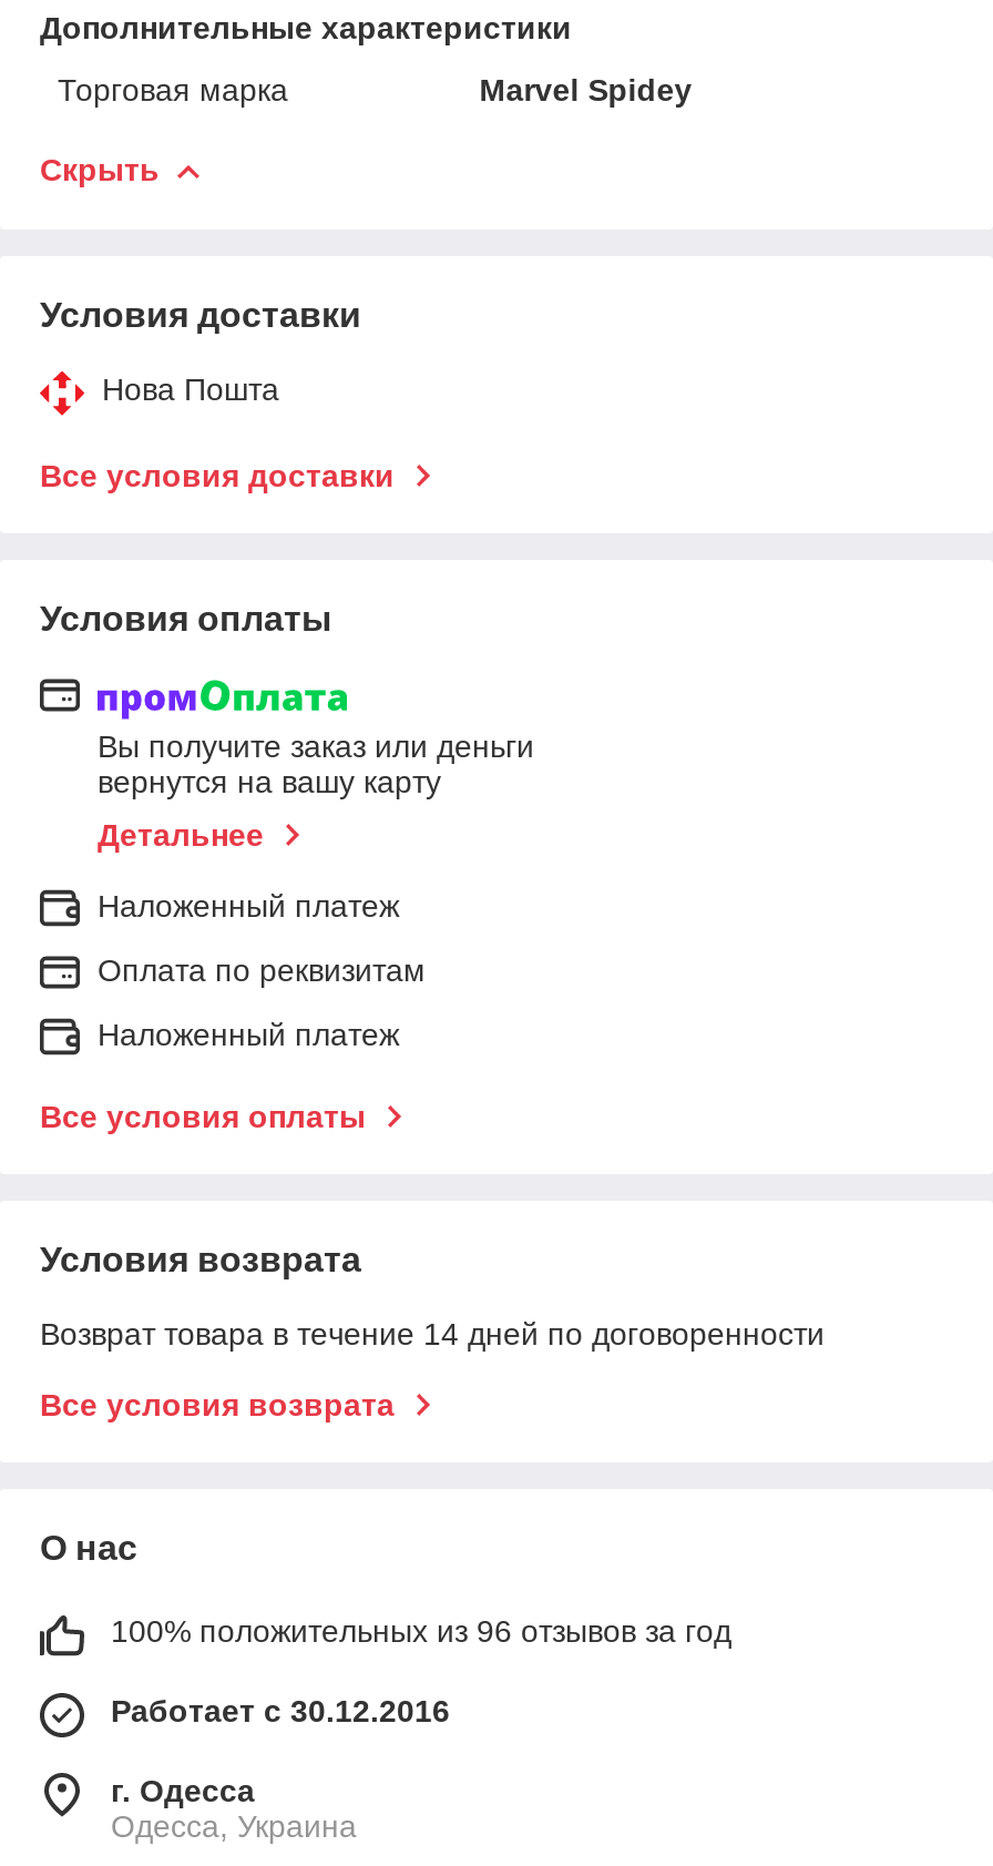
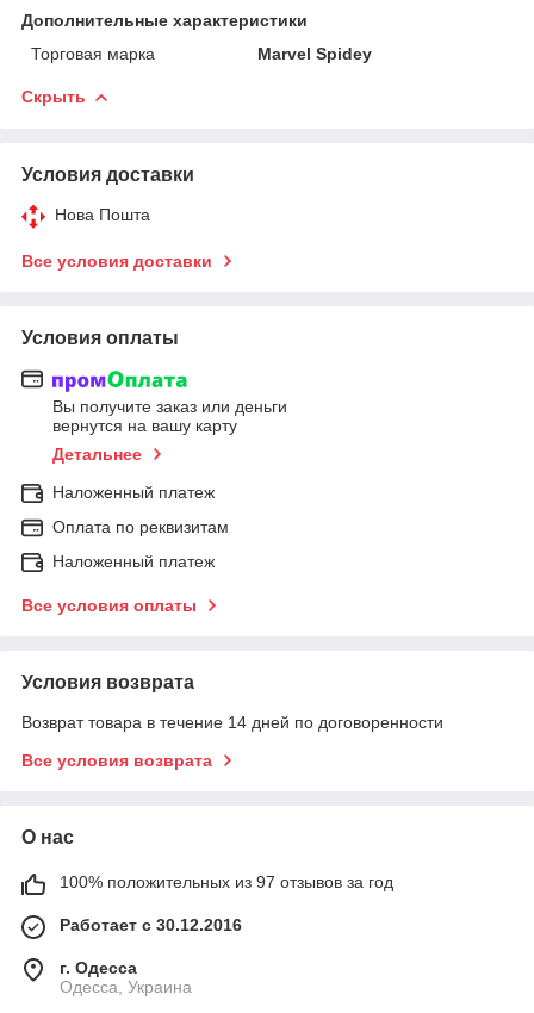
- 100% положительных из 96 отзывов за год
+ 100% положительных из 97 отзывов за год
